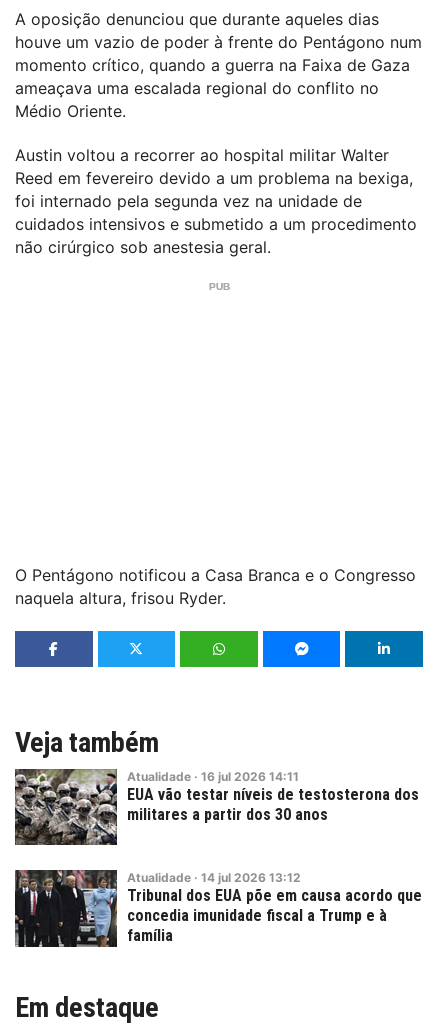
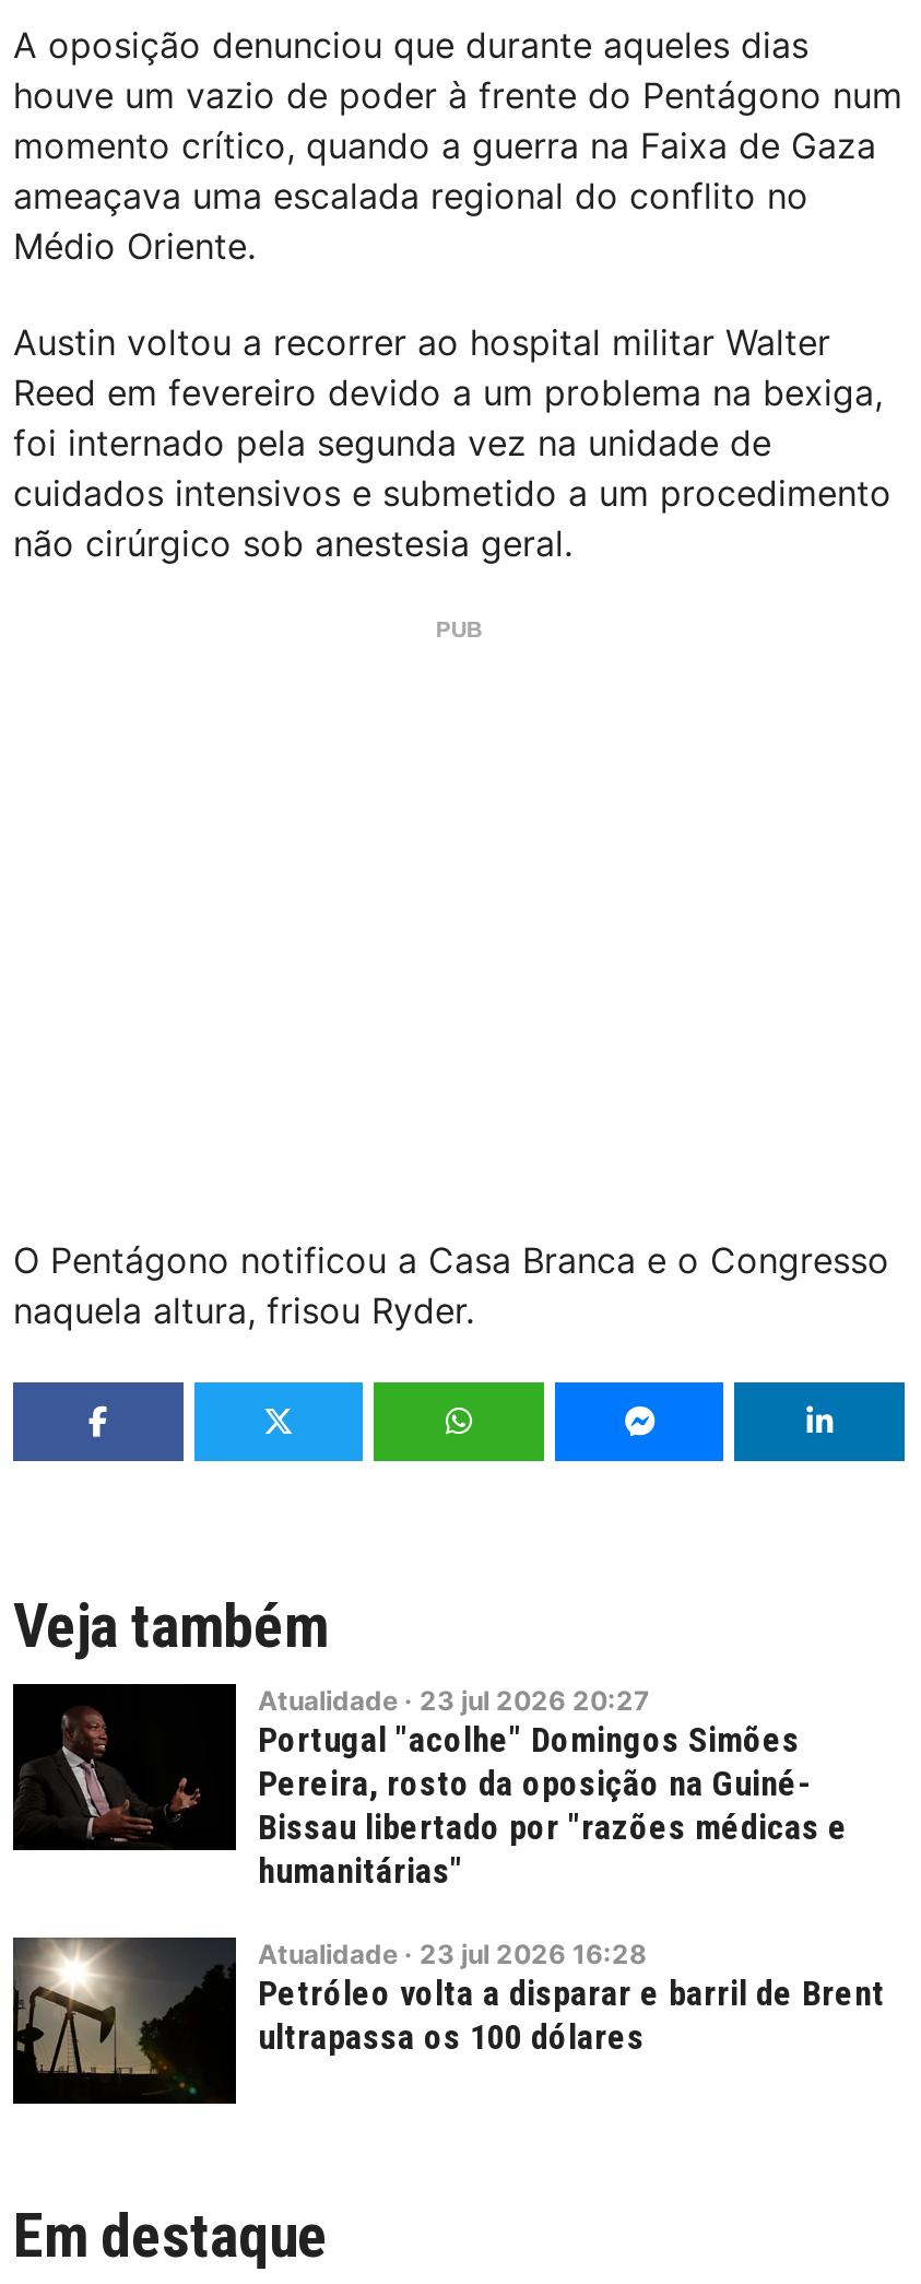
- [image]
- Atualidade · 16 jul 2026 14:11
- EUA vão testar níveis de testosterona dos
- militares a partir dos 30 anos
+ [image]
+ Atualidade · 23 jul 2026 20:27
+ Portugal "acolhe" Domingos Simões
+ Pereira, rosto da oposição na Guiné-
+ Bissau libertado por "razões médicas e
+ humanitárias"

- [image]
- Atualidade · 14 jul 2026 13:12
- Tribunal dos EUA põe em causa acordo que
- concedia imunidade fiscal a Trump e à
- família
+ [image]
+ Atualidade · 23 jul 2026 16:28
+ Petróleo volta a disparar e barril de Brent
+ ultrapassa os 100 dólares
